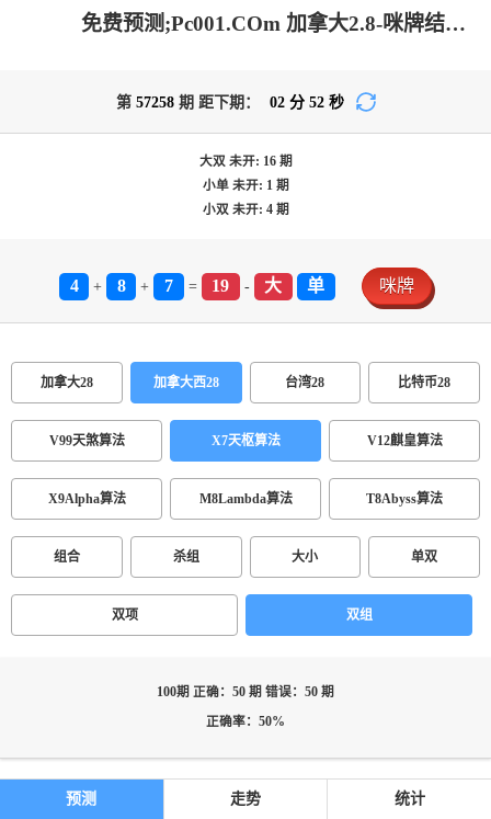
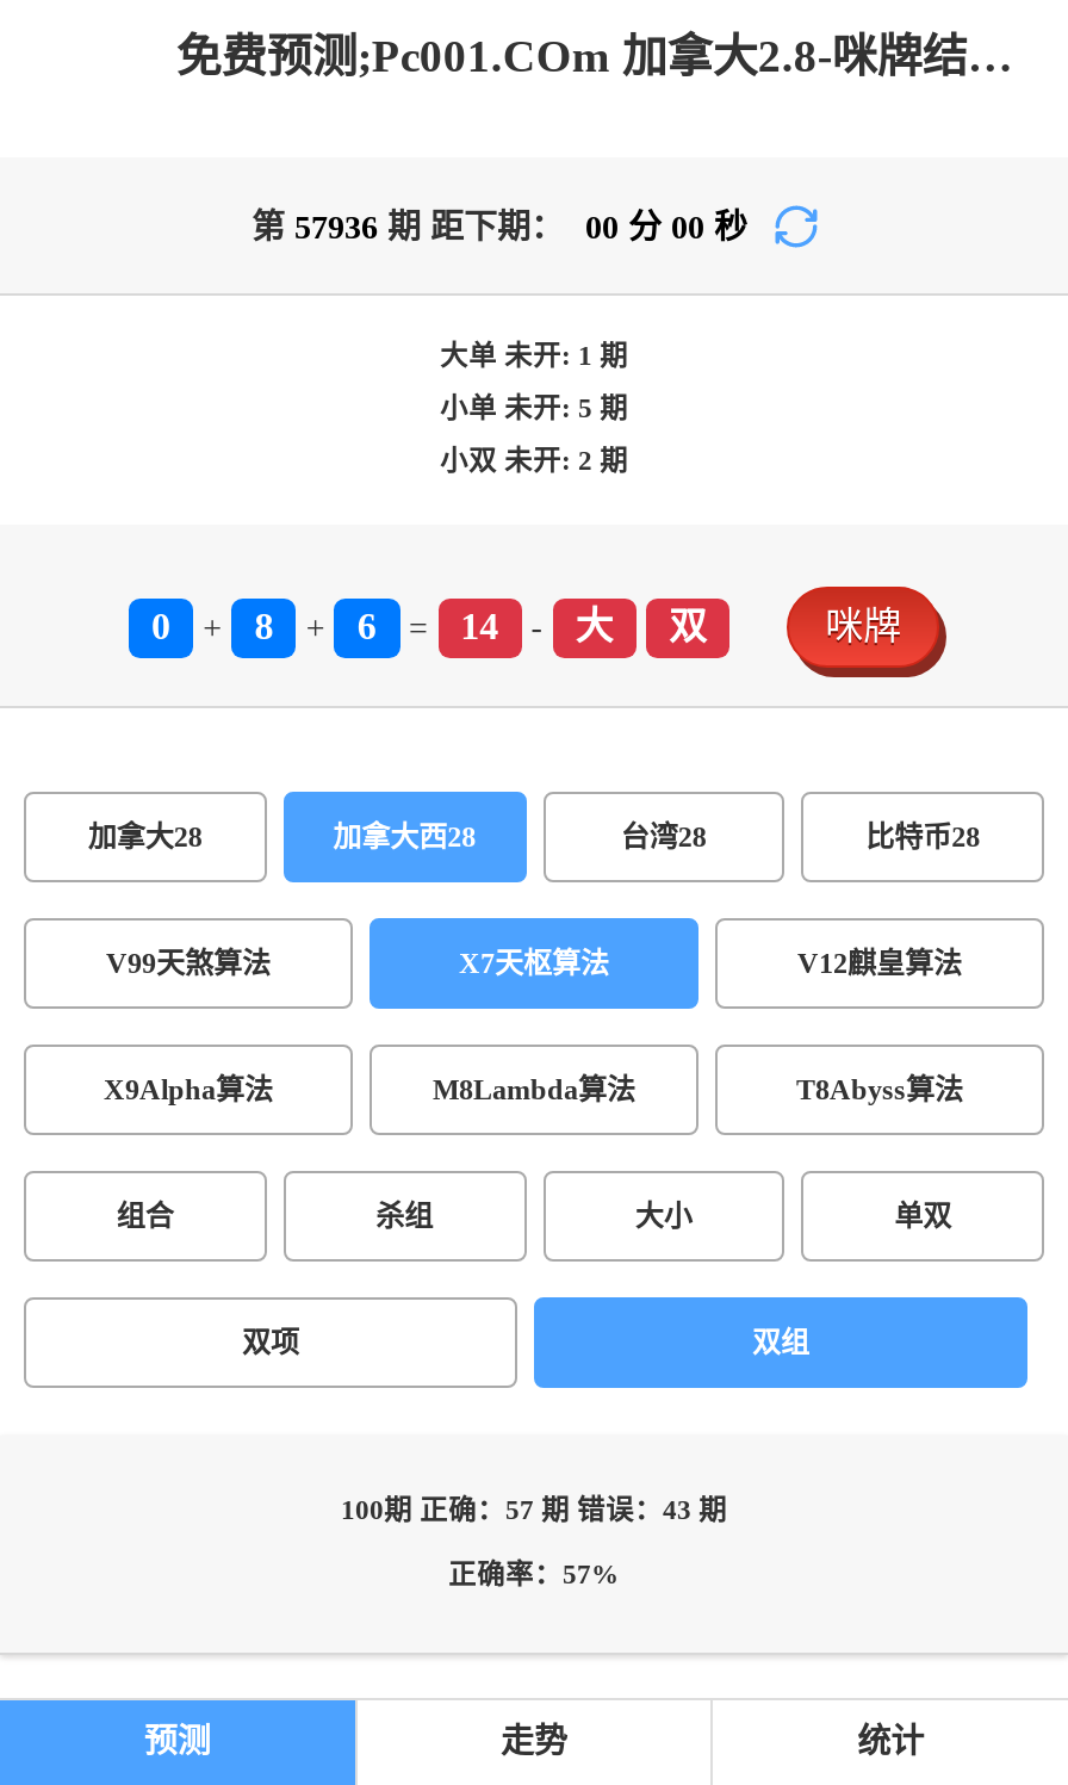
- 第57258期 距下期： 02分 52秒
+ 第57936期 距下期： 00分 00秒

- 大双未开: 16期
+ 大单未开: 1期

- 小单未开: 1期
+ 小单未开: 5期

- 小双未开: 4期
+ 小双未开: 2期

- 4
+ 0

- 7
+ 6

- 19
+ 14

- 单
+ 双

- 100期 正确：50 期 错误：50 期
+ 100期 正确：57 期 错误：43 期

- 正确率：50%
+ 正确率：57%
